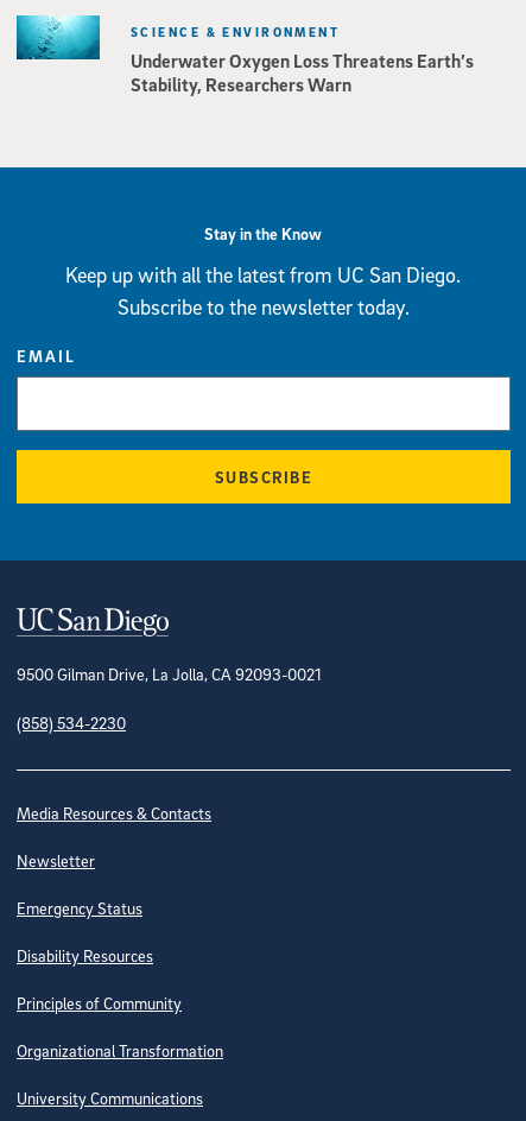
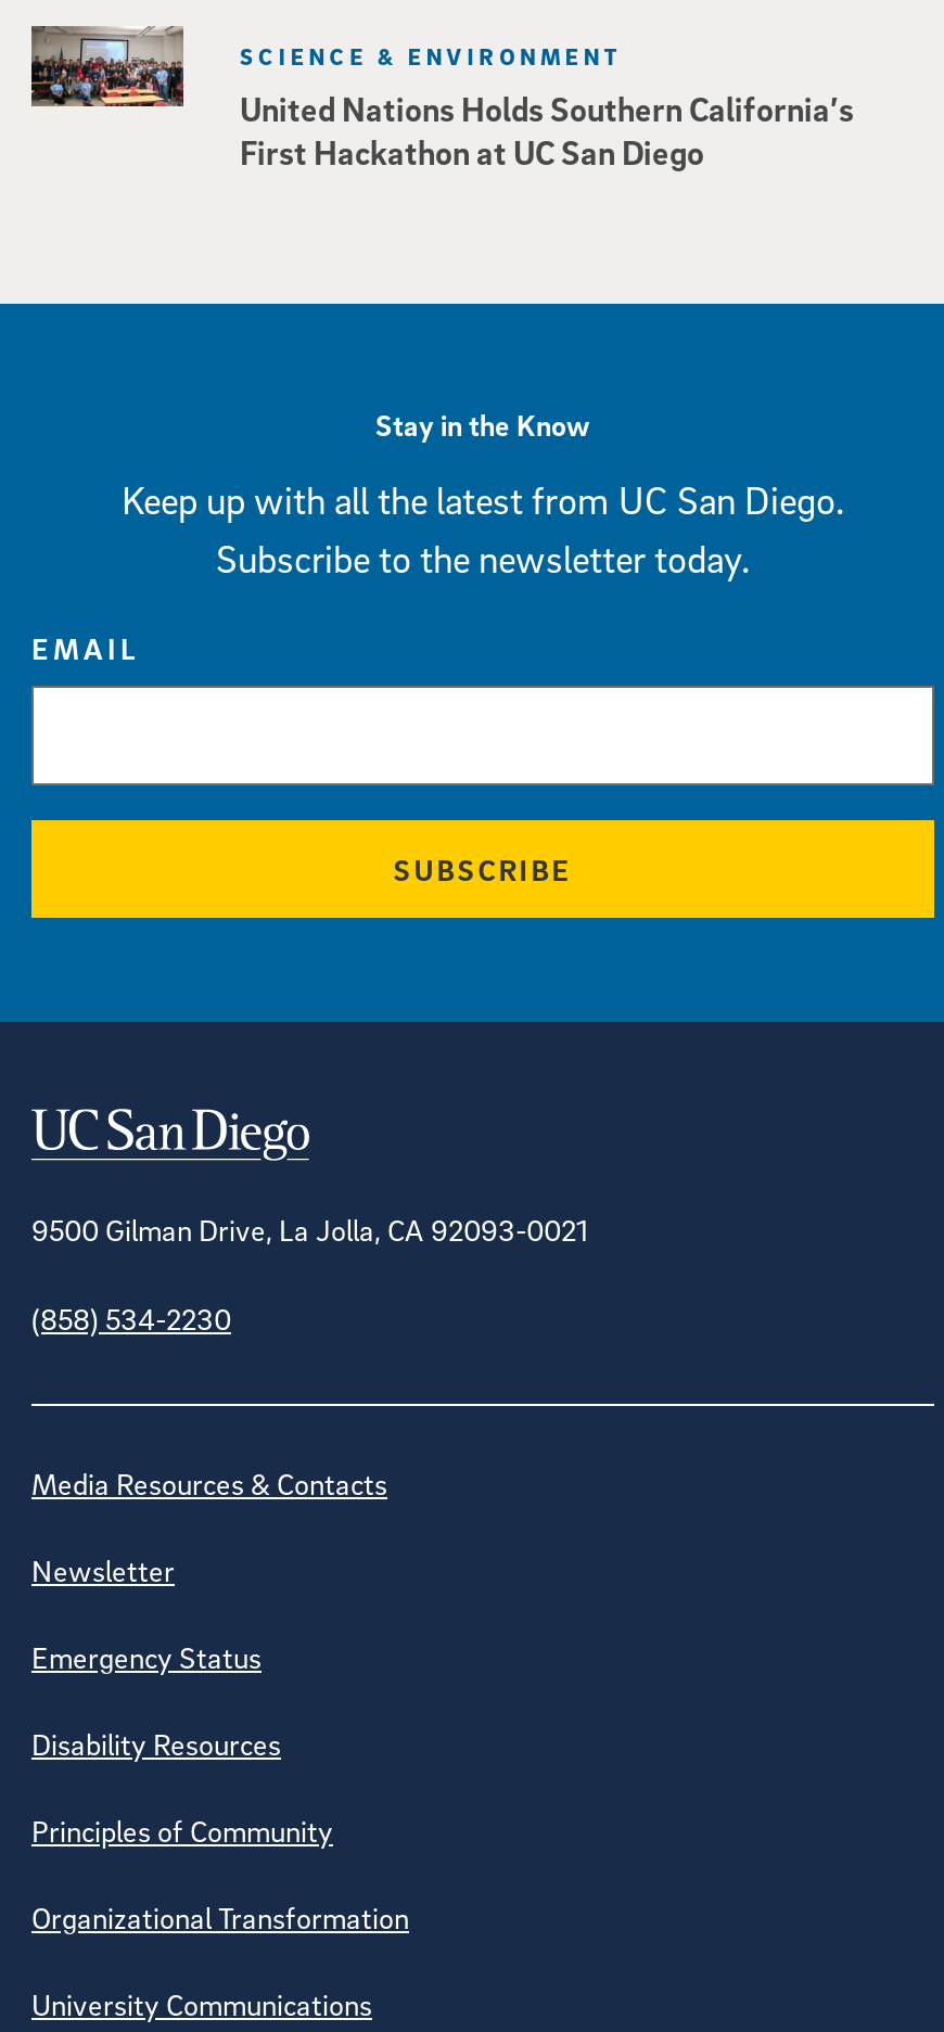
- [image]
- Underwater Oxygen Loss Threatens Earth’s
- Stability, Researchers Warn
+ [image]
+ United Nations Holds Southern California’s
+ First Hackathon at UC San Diego
